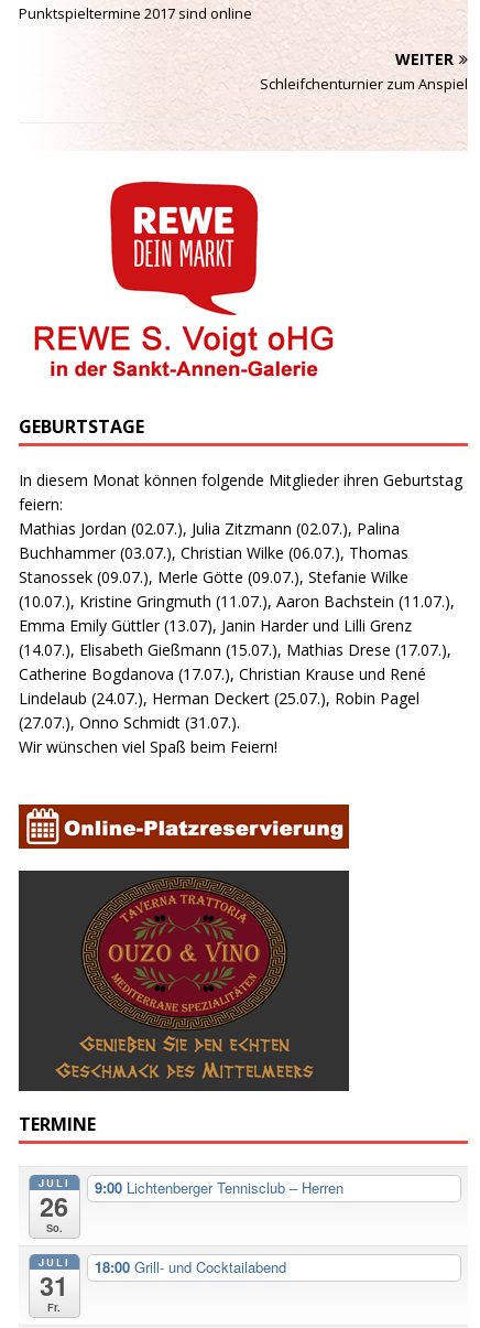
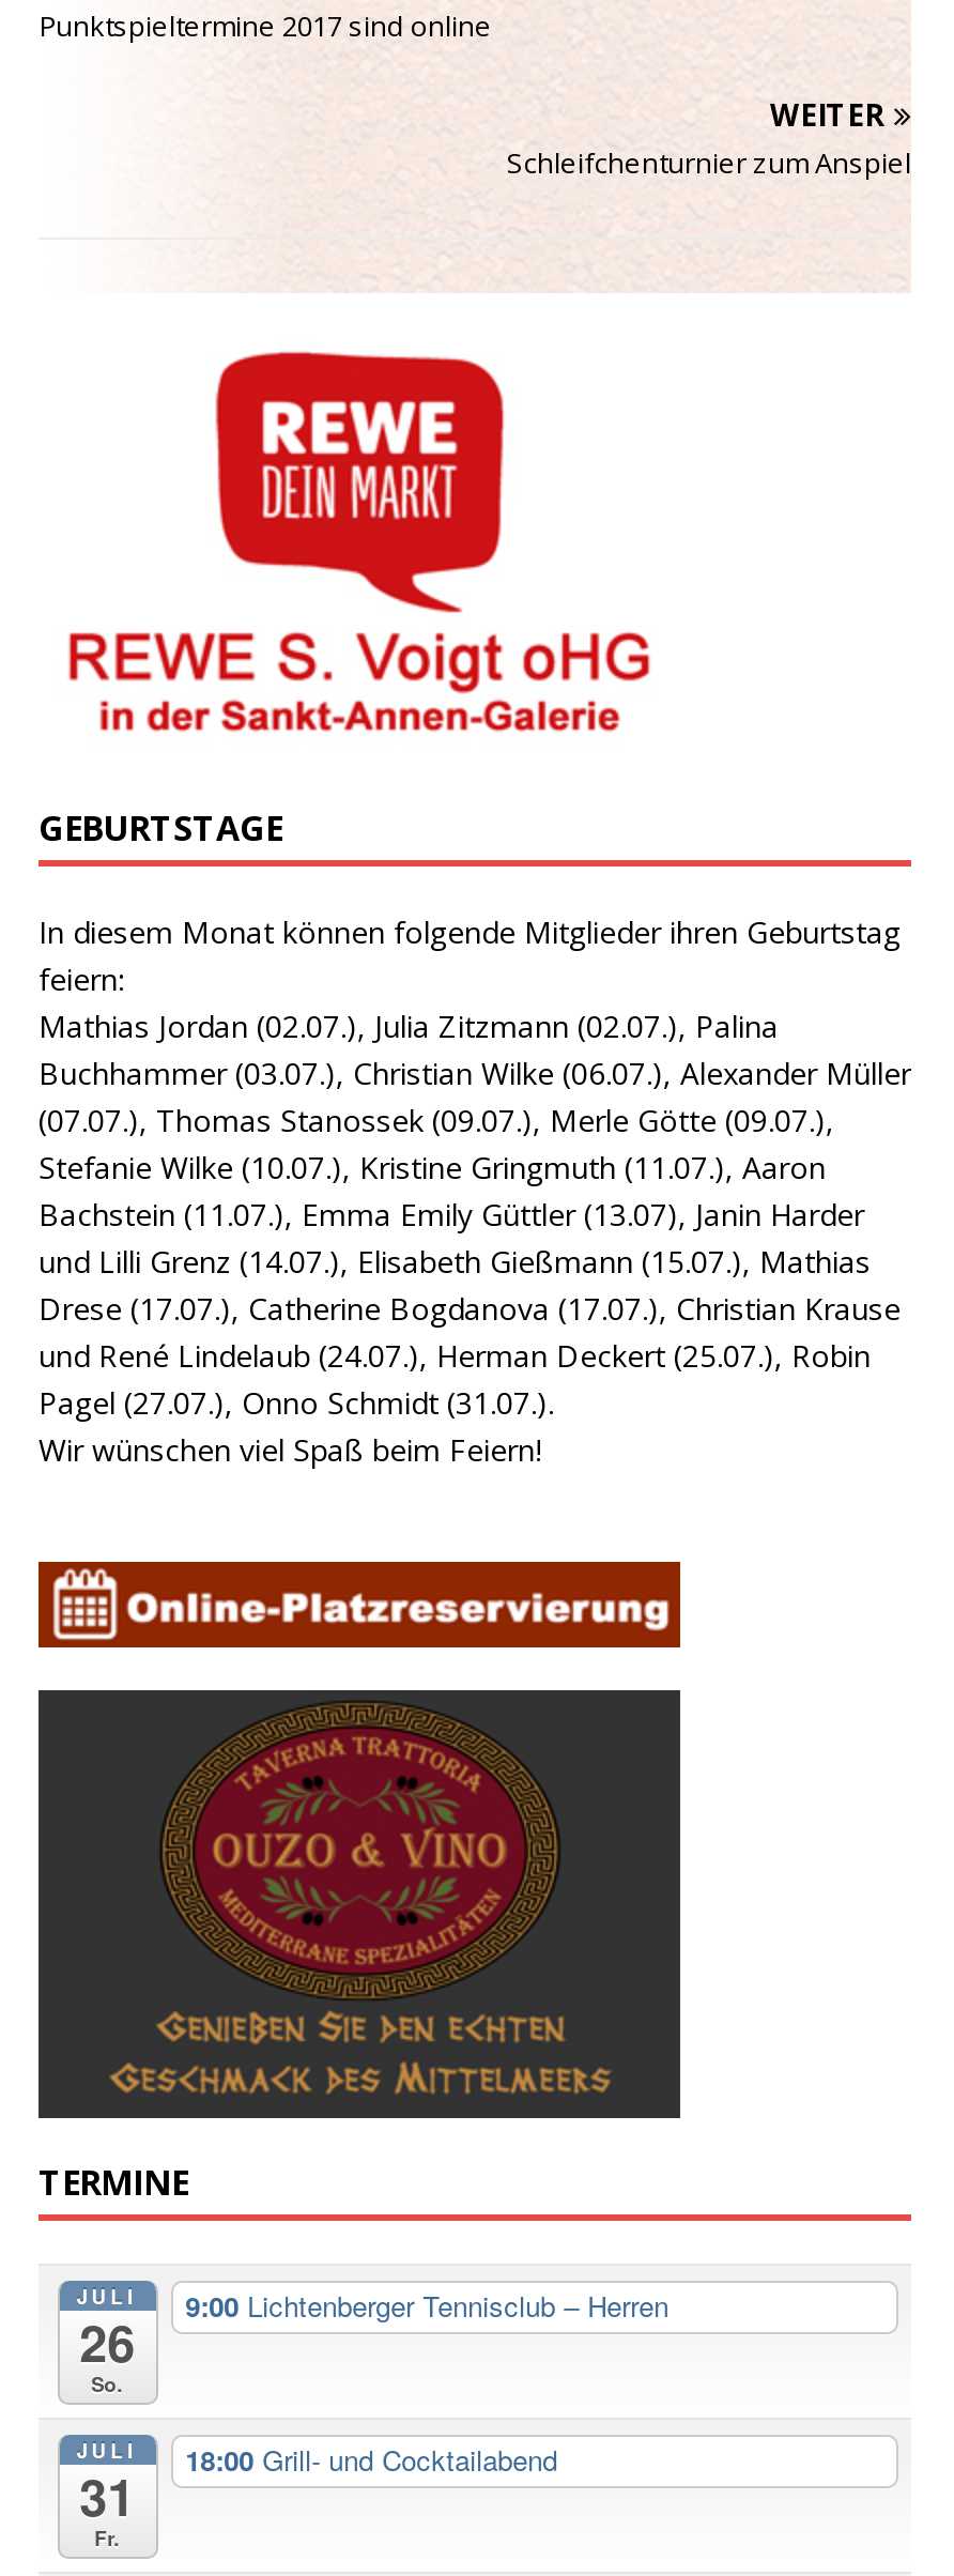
- Buchhammer (03.07.), Christian Wilke (06.07.), Thomas
- Stanossek (09.07.), Merle Götte (09.07.), Stefanie Wilke
- (10.07.), Kristine Gringmuth (11.07.), Aaron Bachstein (11.07.),
- Emma Emily Güttler (13.07), Janin Harder und Lilli Grenz
- (14.07.), Elisabeth Gießmann (15.07.), Mathias Drese (17.07.),
- Catherine Bogdanova (17.07.), Christian Krause und René
- Lindelaub (24.07.), Herman Deckert (25.07.), Robin Pagel
- (27.07.), Onno Schmidt (31.07.).
+ Buchhammer (03.07.), Christian Wilke (06.07.), Alexander Müller
+ (07.07.), Thomas Stanossek (09.07.), Merle Götte (09.07.),
+ Stefanie Wilke (10.07.), Kristine Gringmuth (11.07.), Aaron
+ Bachstein (11.07.), Emma Emily Güttler (13.07), Janin Harder
+ und Lilli Grenz (14.07.), Elisabeth Gießmann (15.07.), Mathias
+ Drese (17.07.), Catherine Bogdanova (17.07.), Christian Krause
+ und René Lindelaub (24.07.), Herman Deckert (25.07.), Robin
+ Pagel (27.07.), Onno Schmidt (31.07.).
